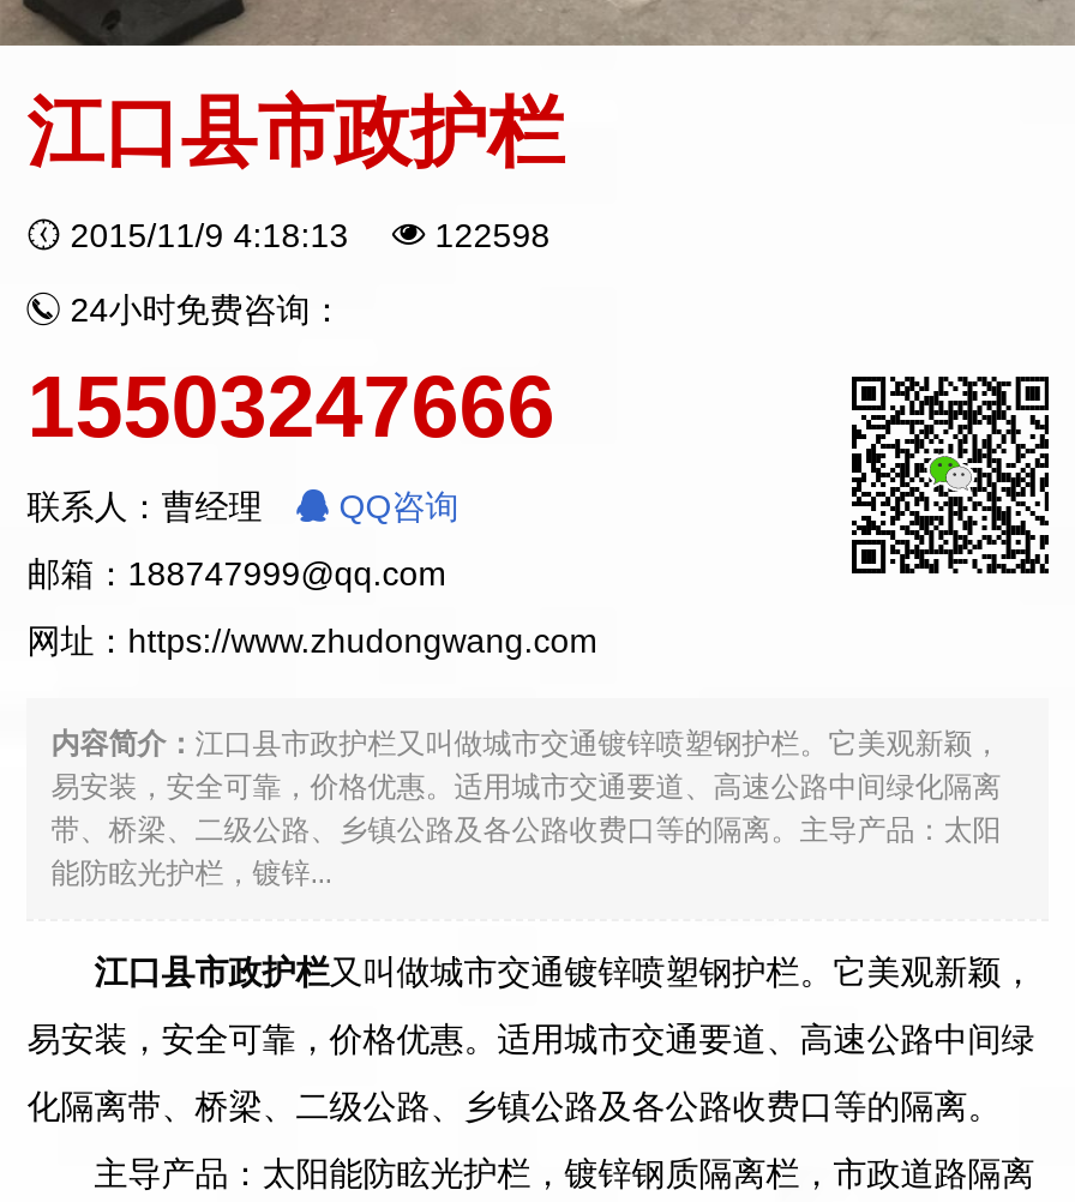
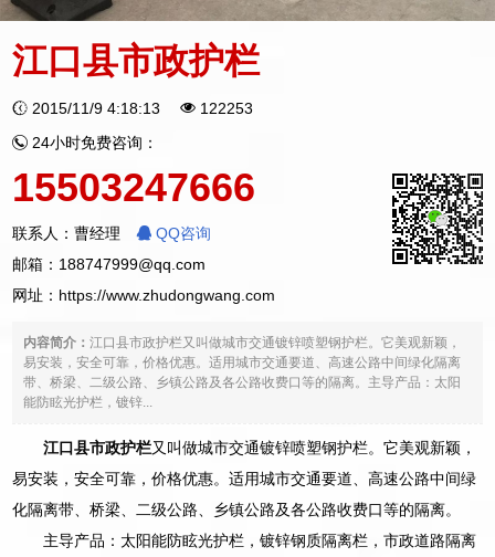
- 2015/11/9 4:18:13 122598
+ 2015/11/9 4:18:13 122253
